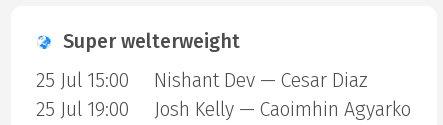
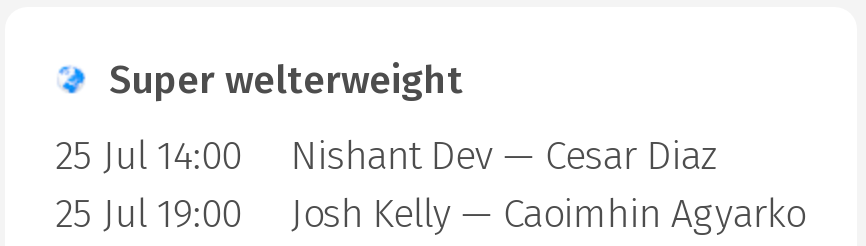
- 25 Jul 15:00 Nishant Dev — Cesar Diaz
+ 25 Jul 14:00 Nishant Dev — Cesar Diaz
